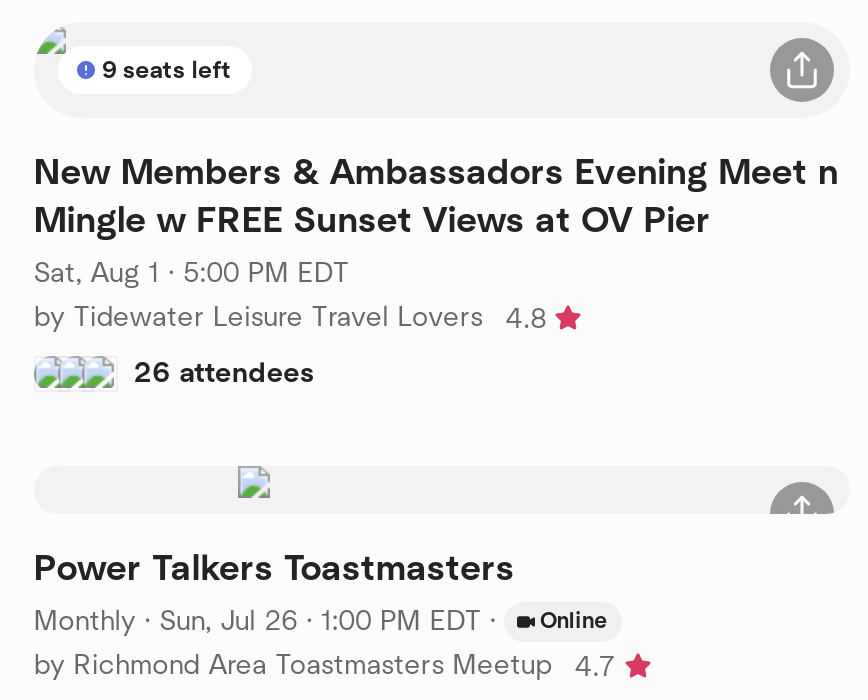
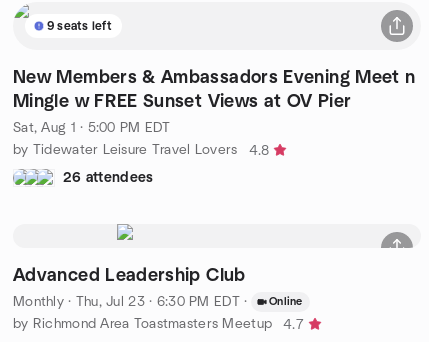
- Power Talkers Toastmasters
+ Advanced Leadership Club

- Monthly · Sun, Jul 26 · 1:00 PM EDT ·
+ Monthly · Thu, Jul 23 · 6:30 PM EDT ·
